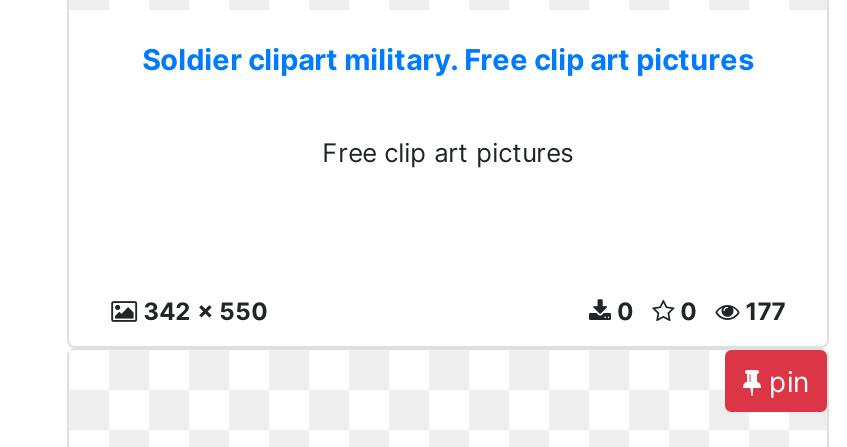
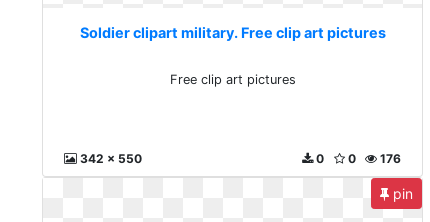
- 0 0 177
+ 0 0 176
